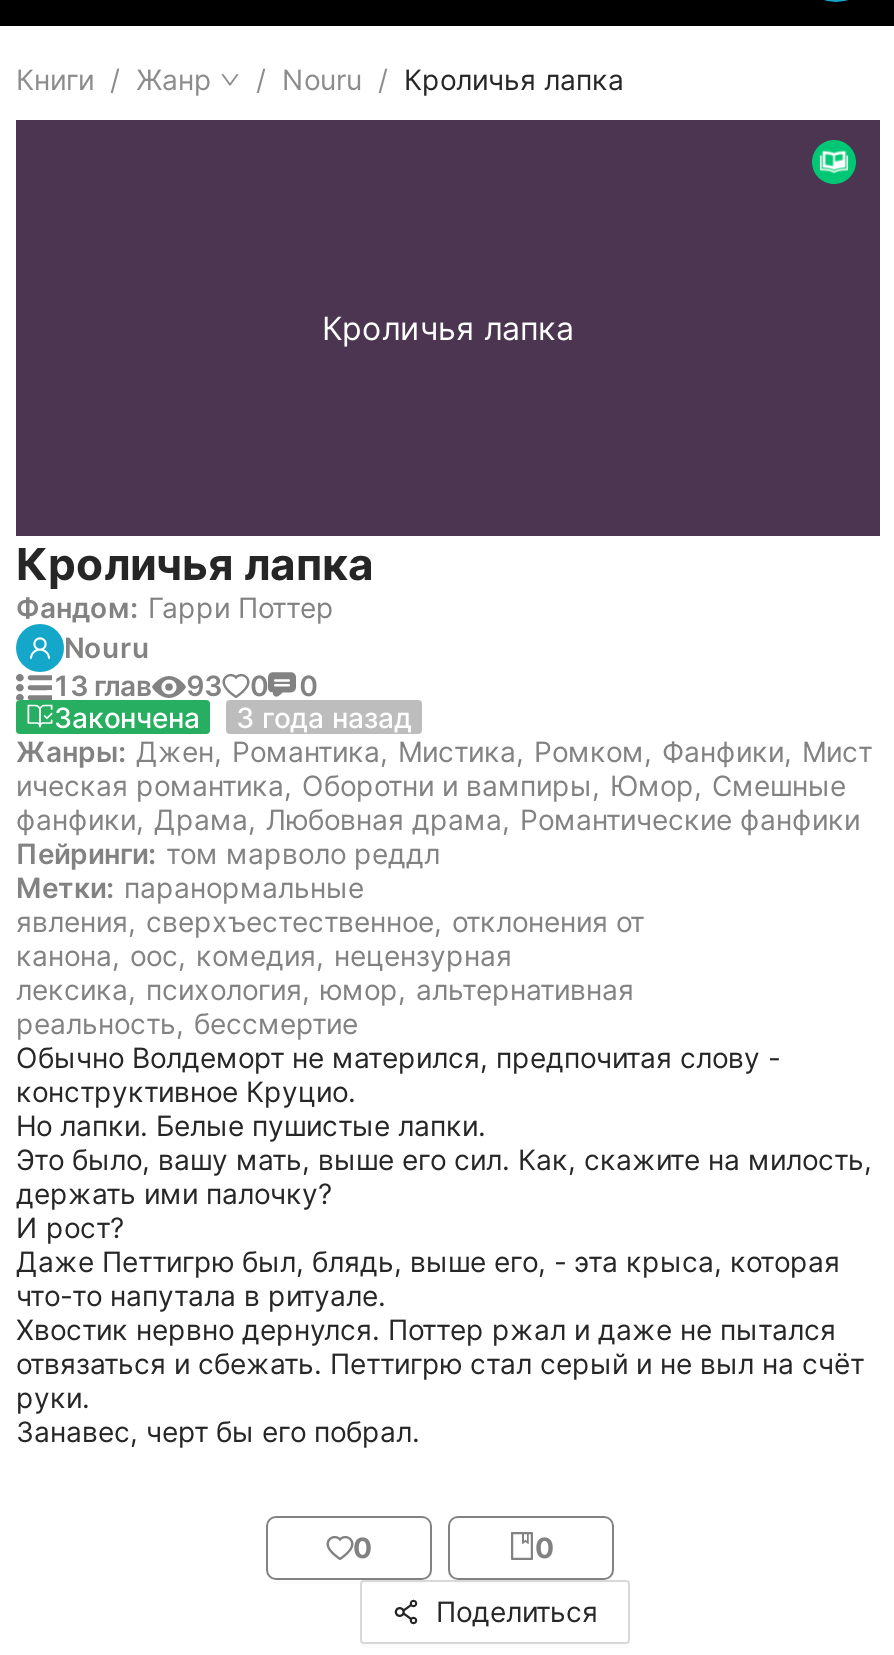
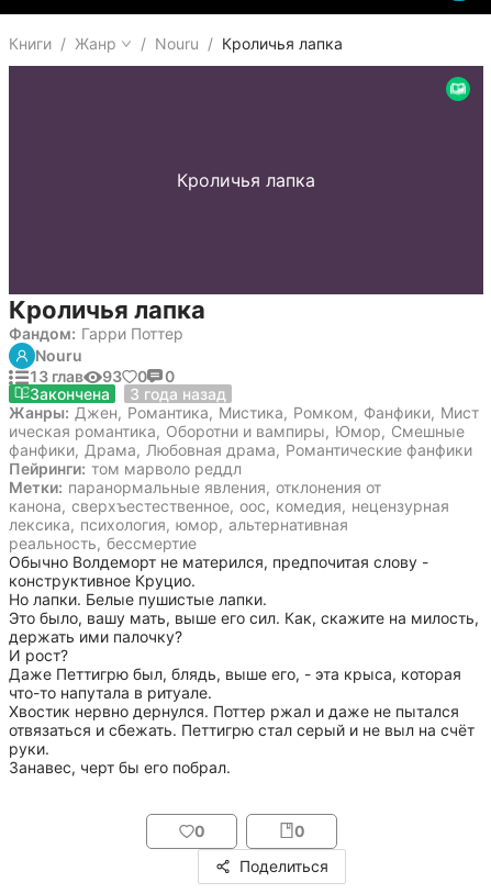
- Метки: паранормальные
- явления, сверхъестественное, отклонения от
- канона, оос, комедия, нецензурная
+ Метки: паранормальные явления, отклонения от
+ канона, сверхъестественное, оос, комедия, нецензурная
